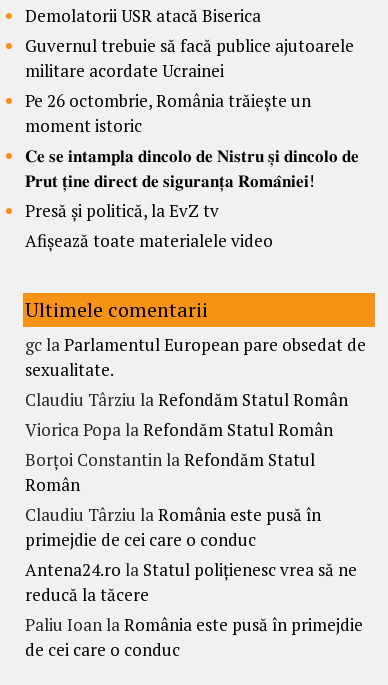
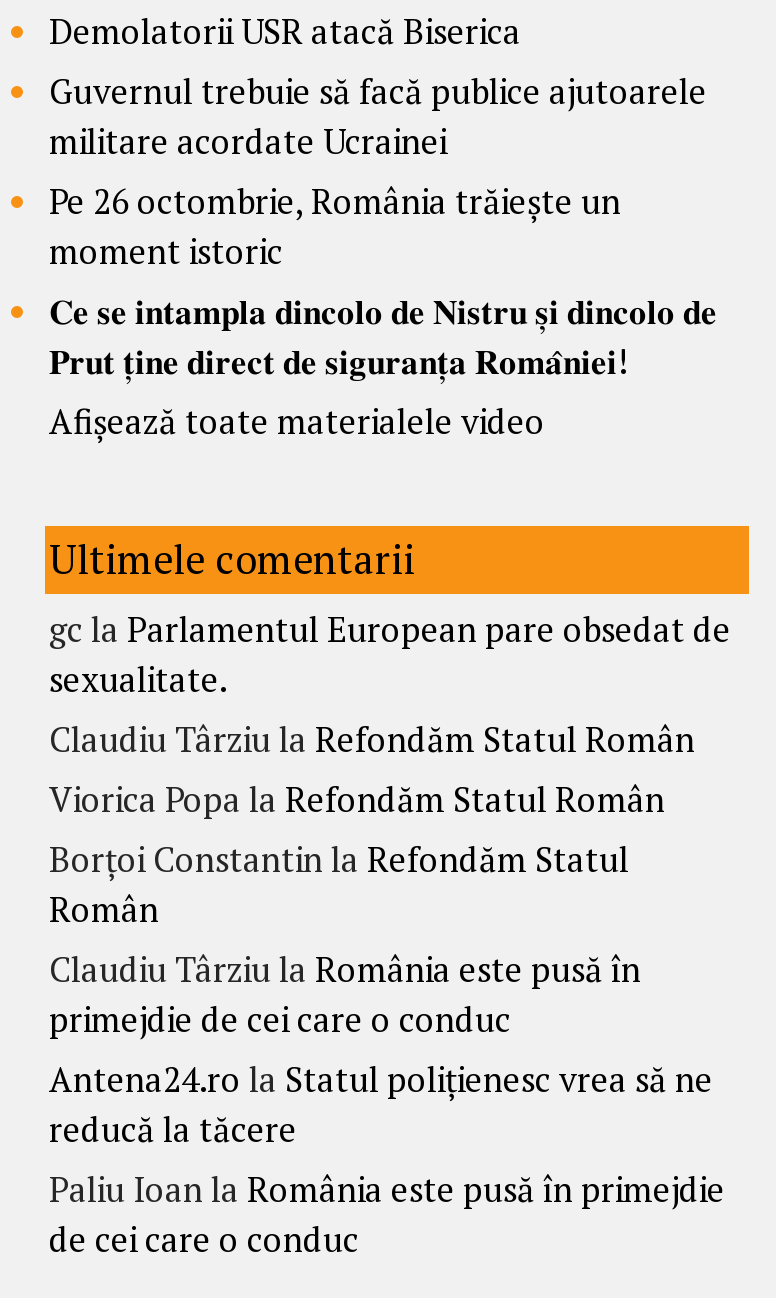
- Presă și politică, la EvZ tv
